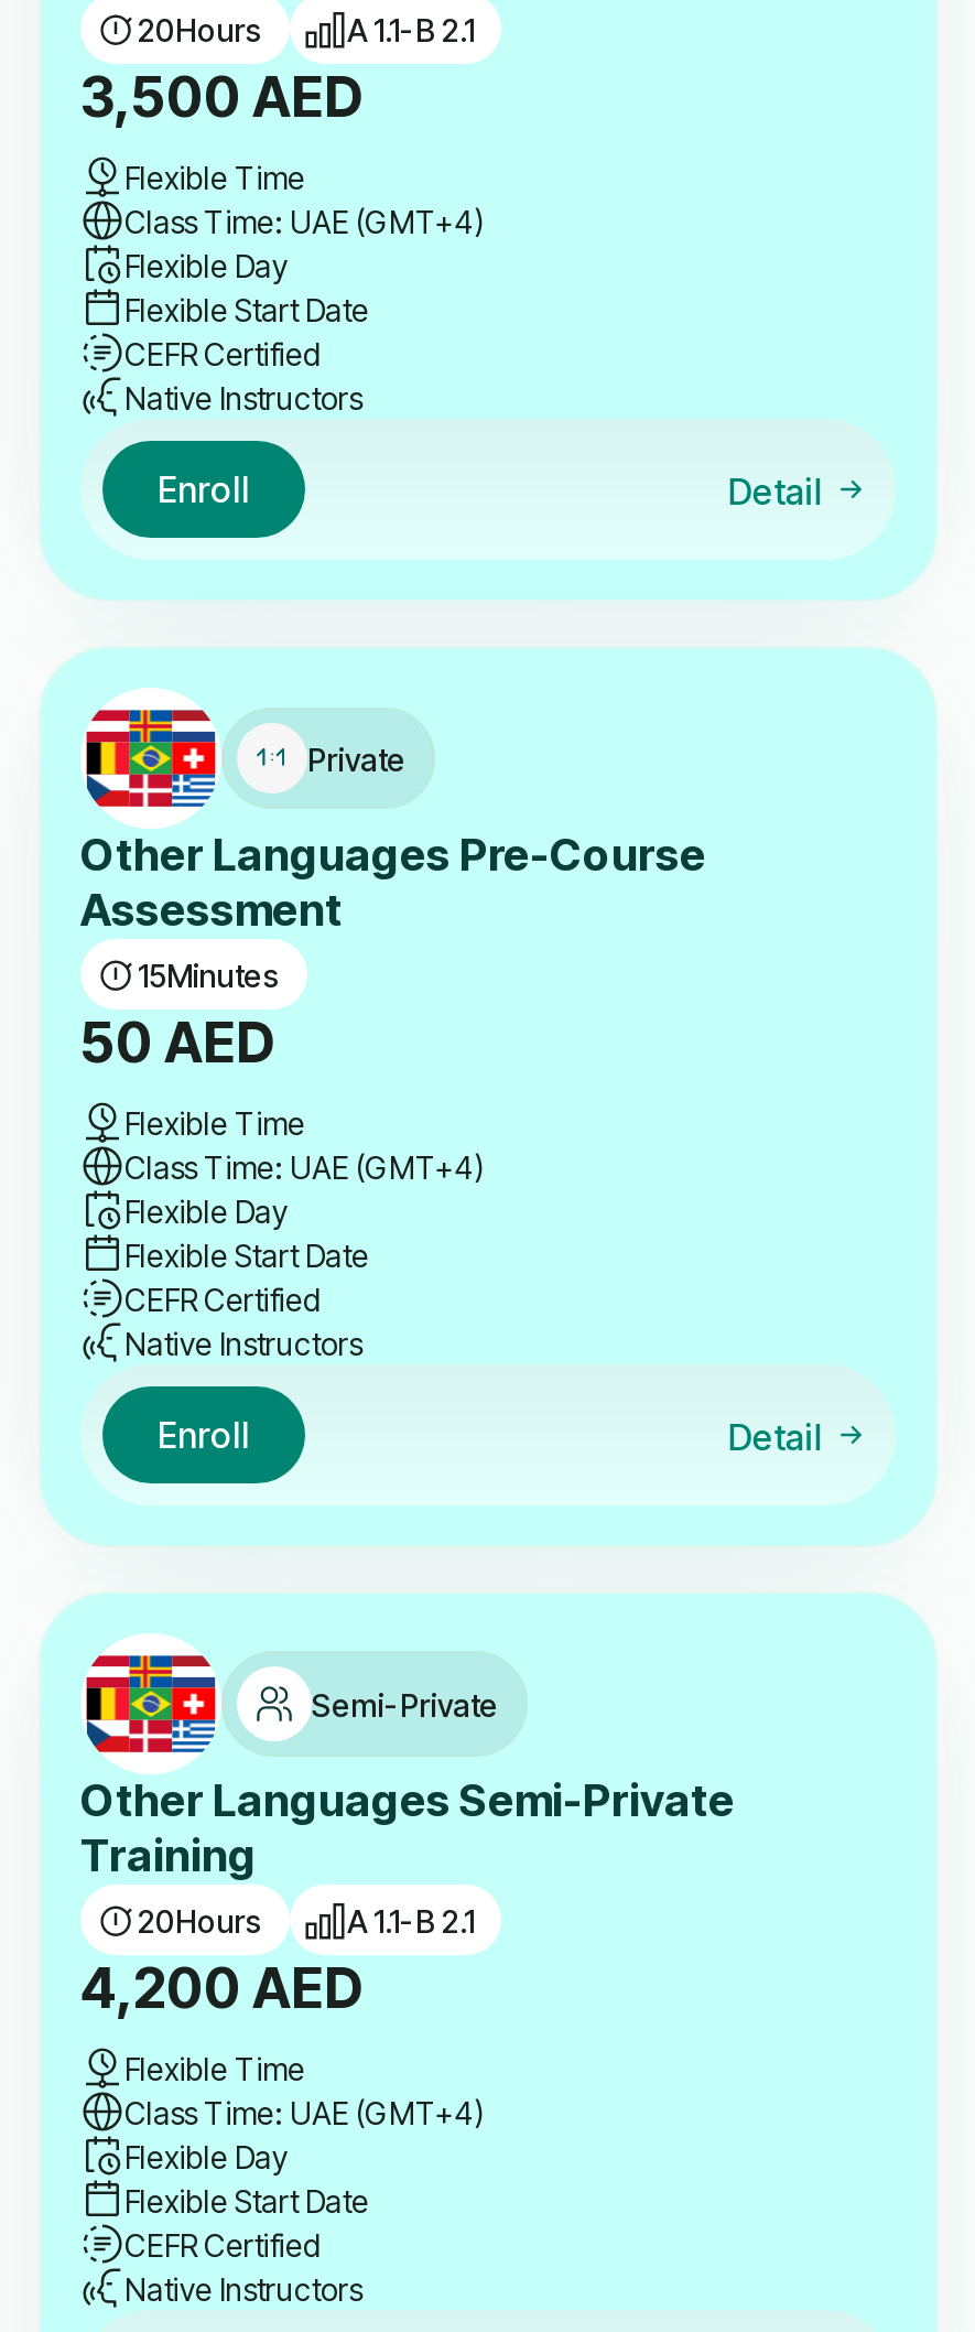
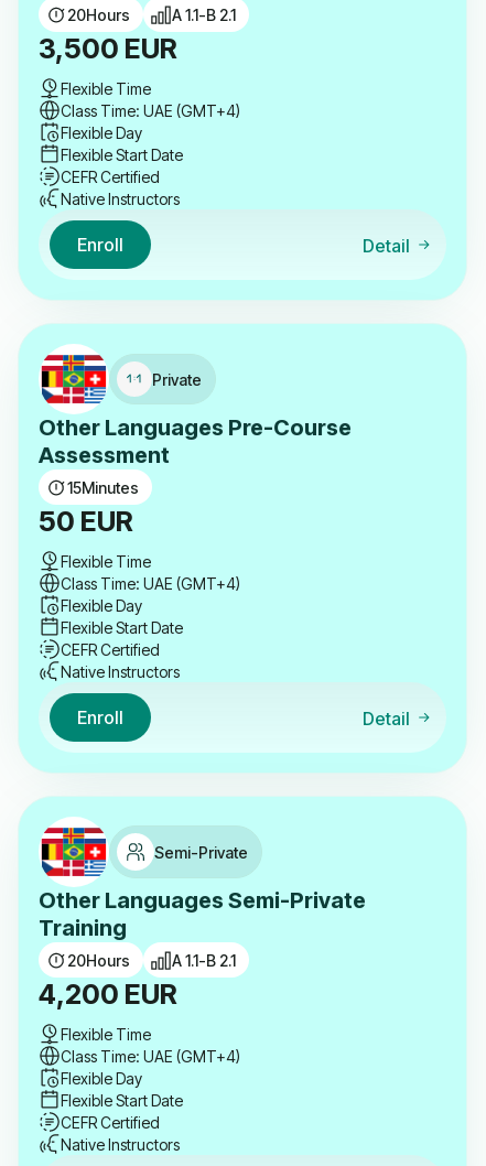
- 3,500 AED
+ 3,500 EUR

- 50 AED
+ 50 EUR

- 4,200 AED
+ 4,200 EUR
